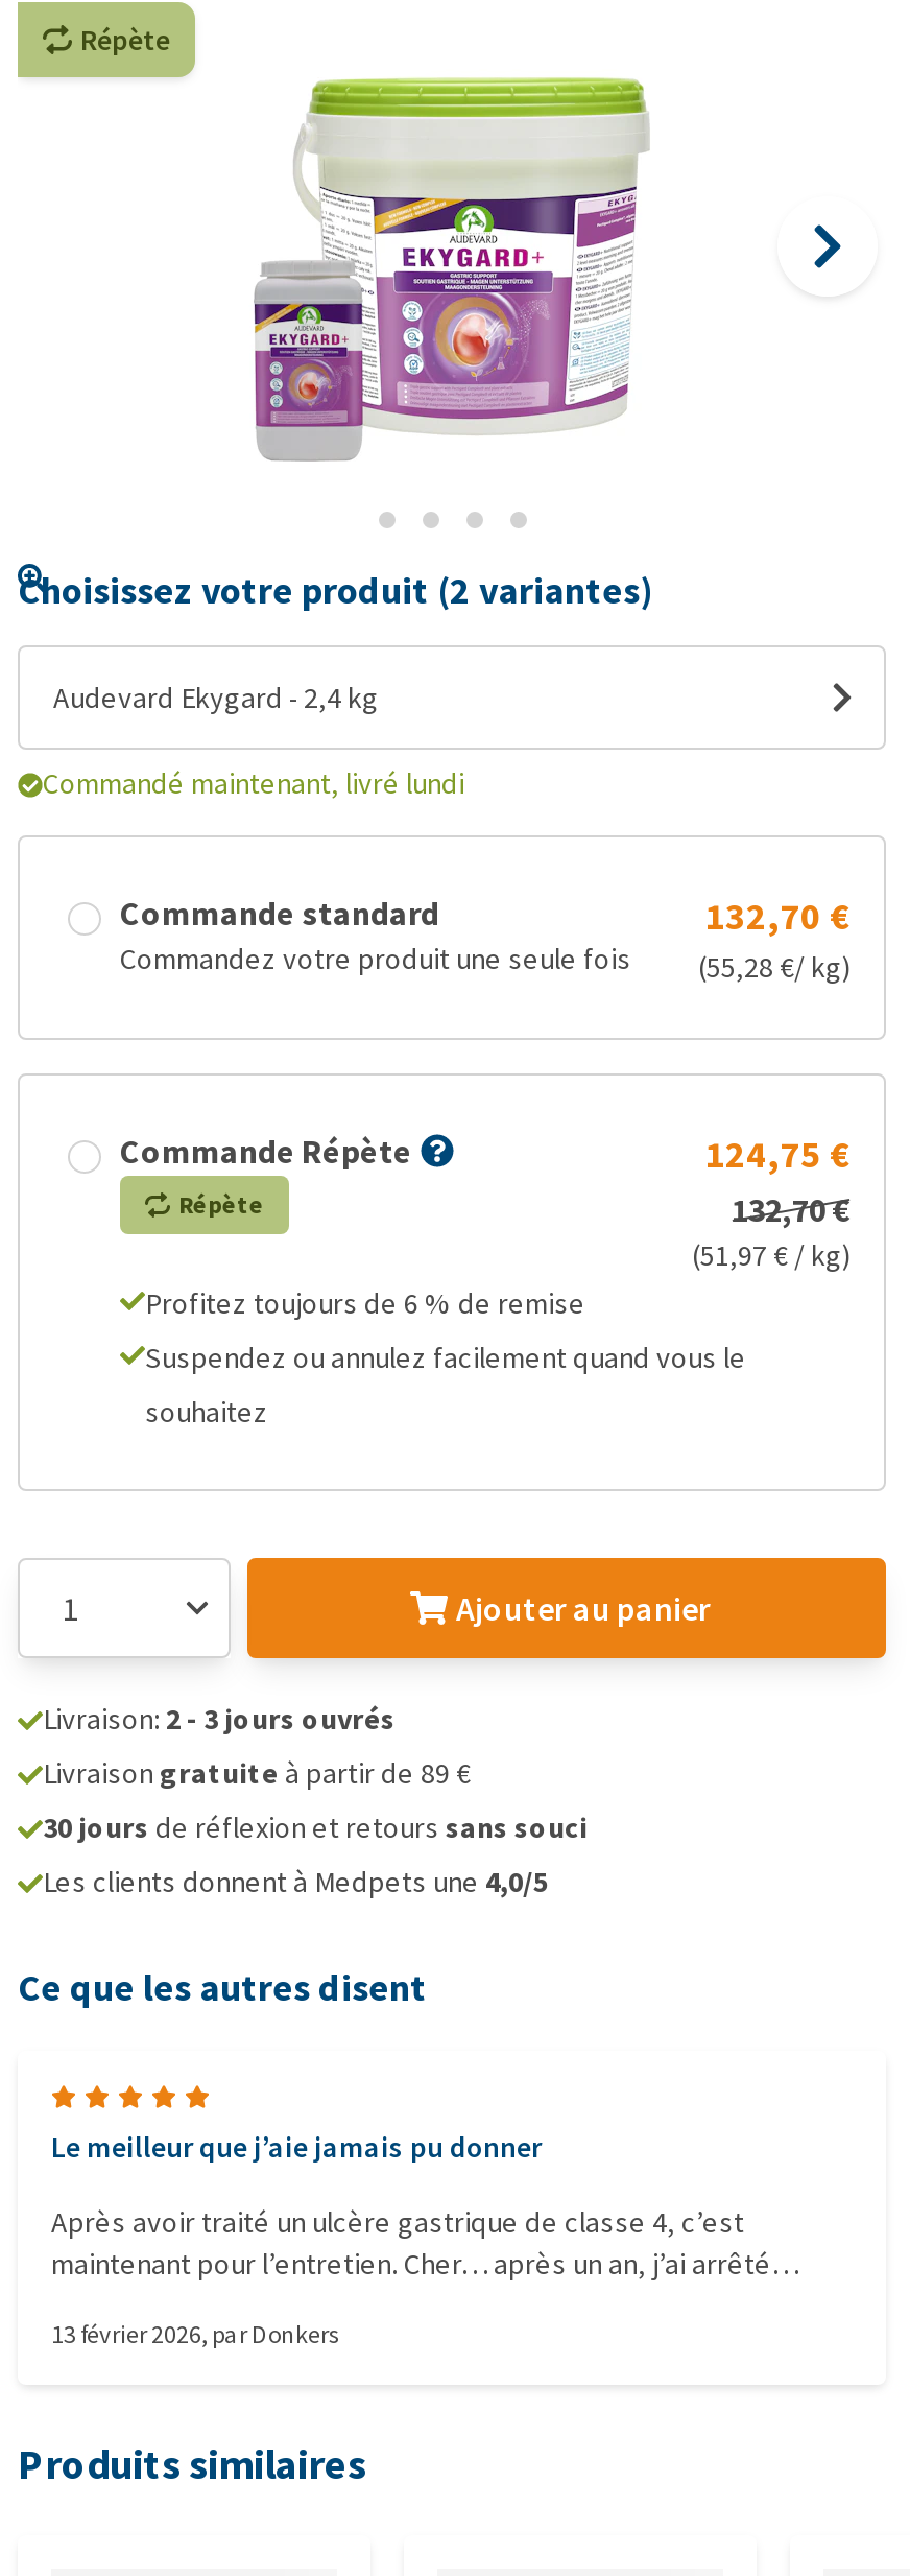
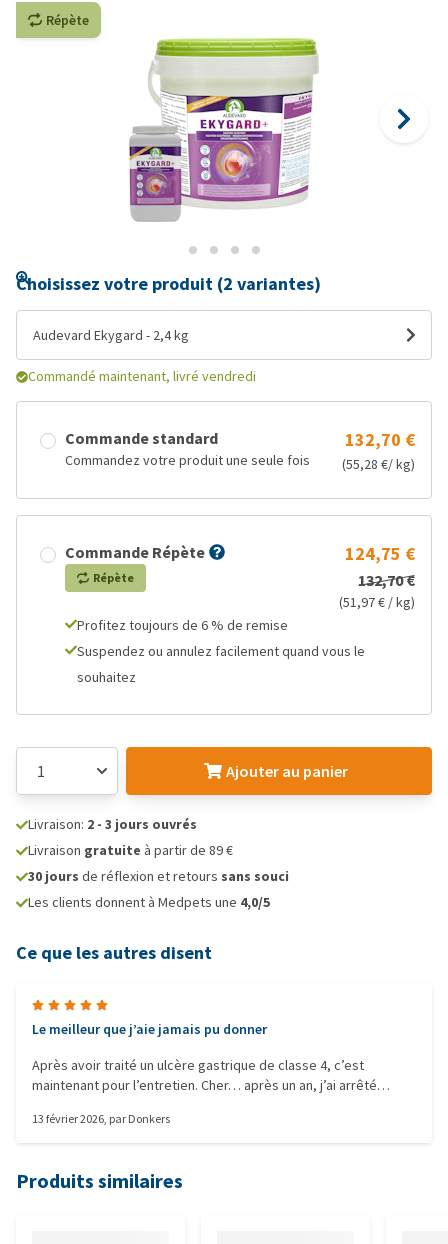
- Commandé maintenant, livré lundi
+ Commandé maintenant, livré vendredi
